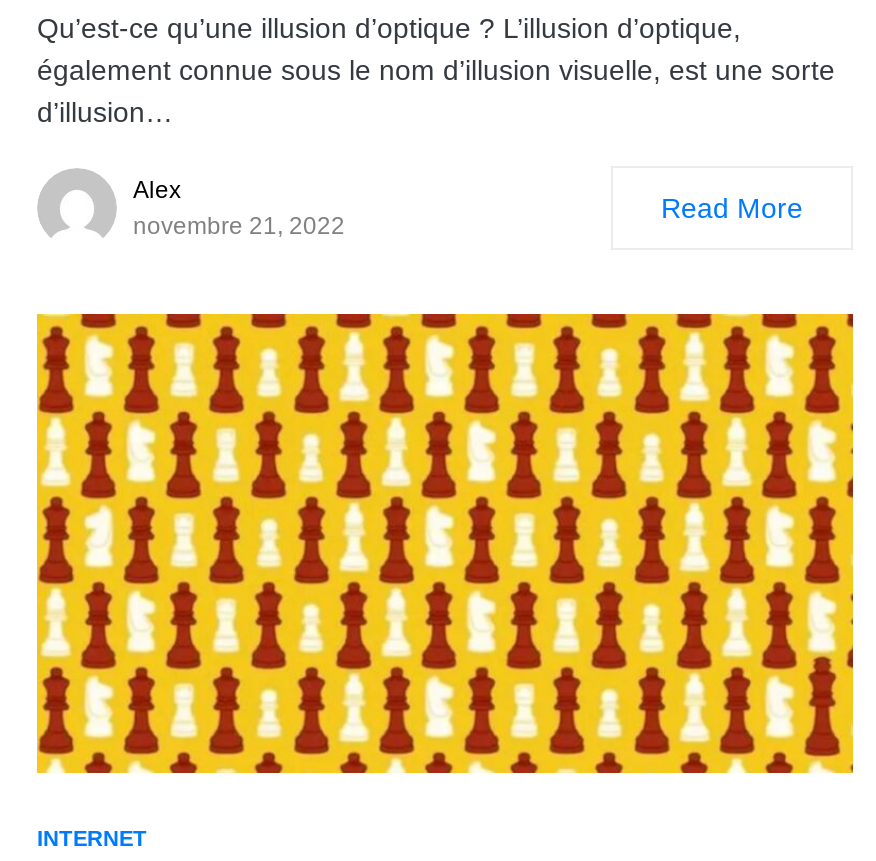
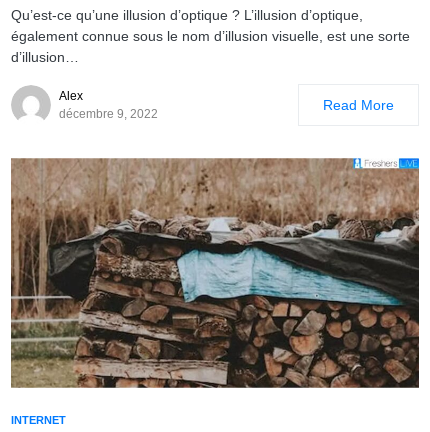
- novembre 21, 2022
+ décembre 9, 2022

- [image]
+ [image]
